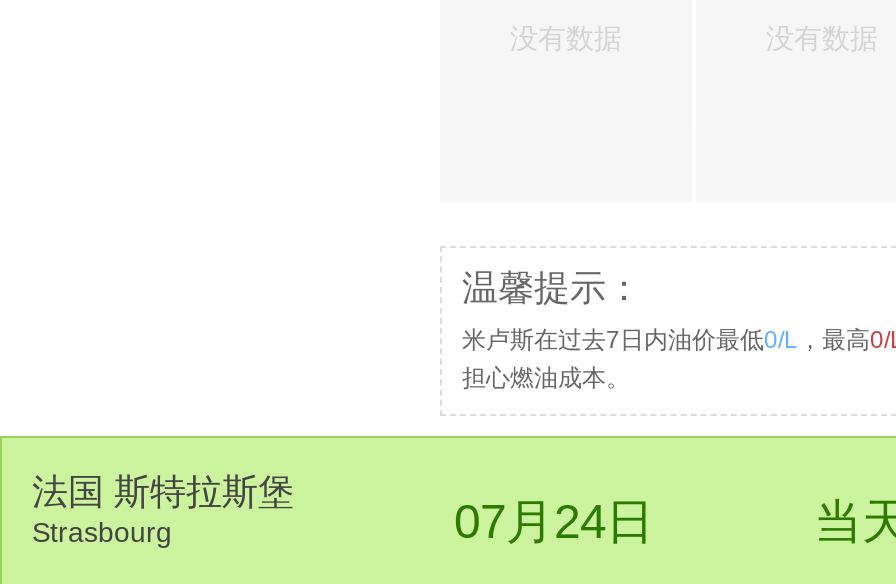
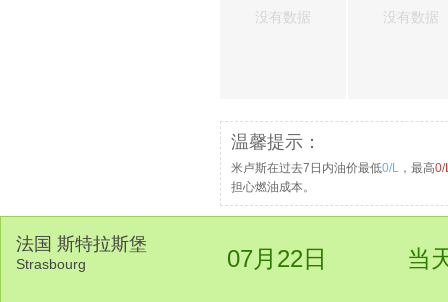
- 07月24日
+ 07月22日
